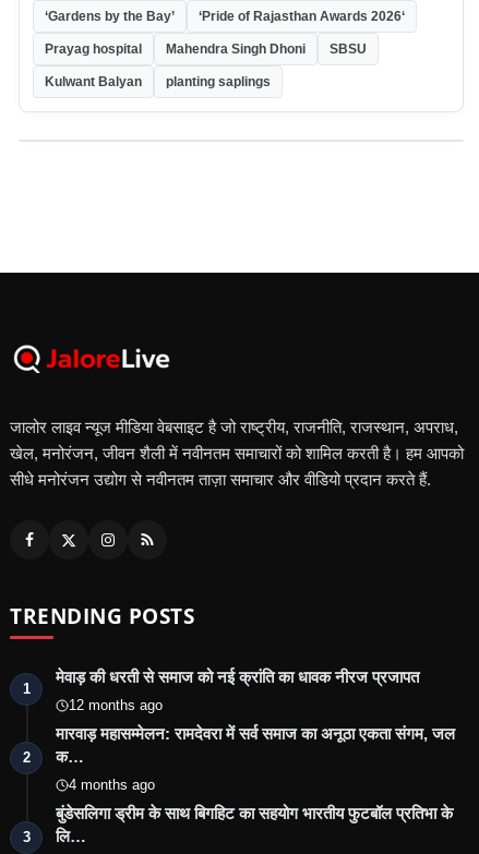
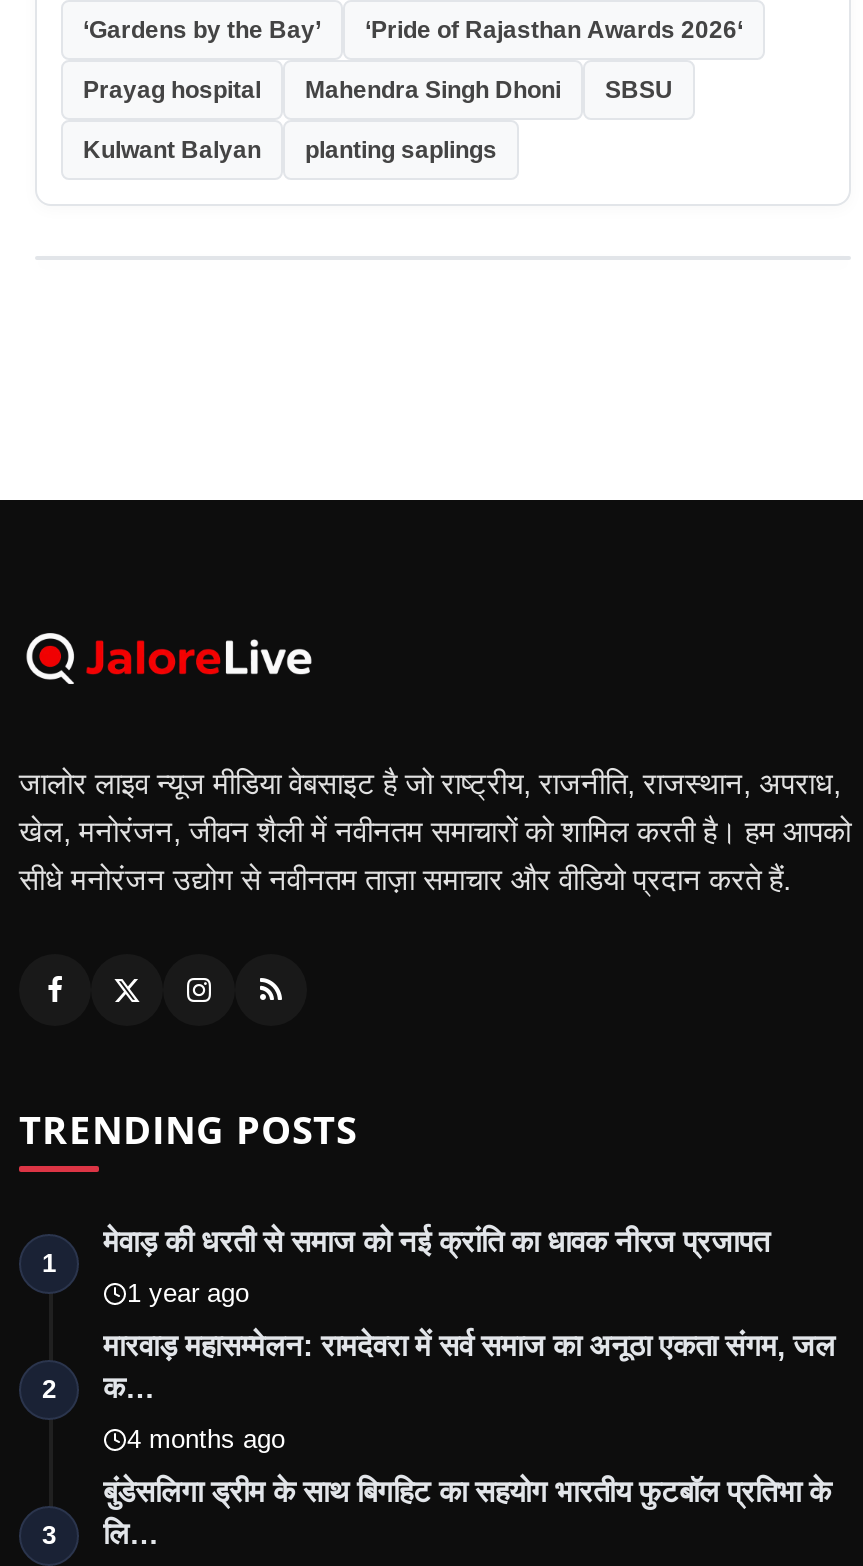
- 12 months ago
+ 1 year ago
